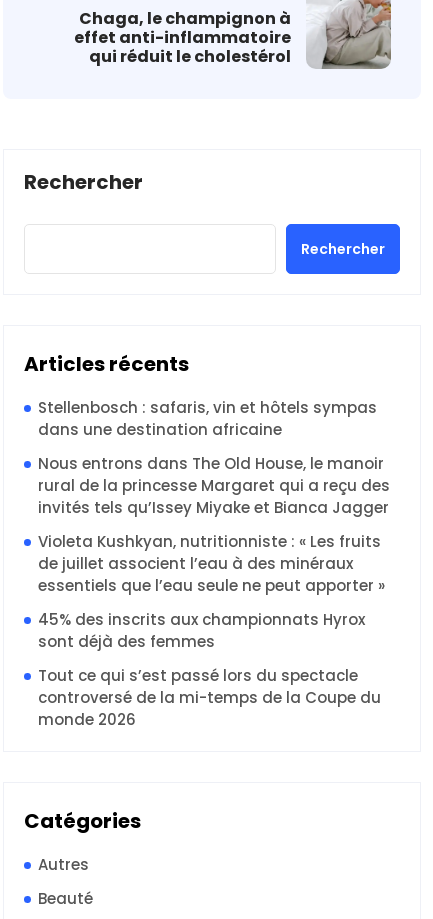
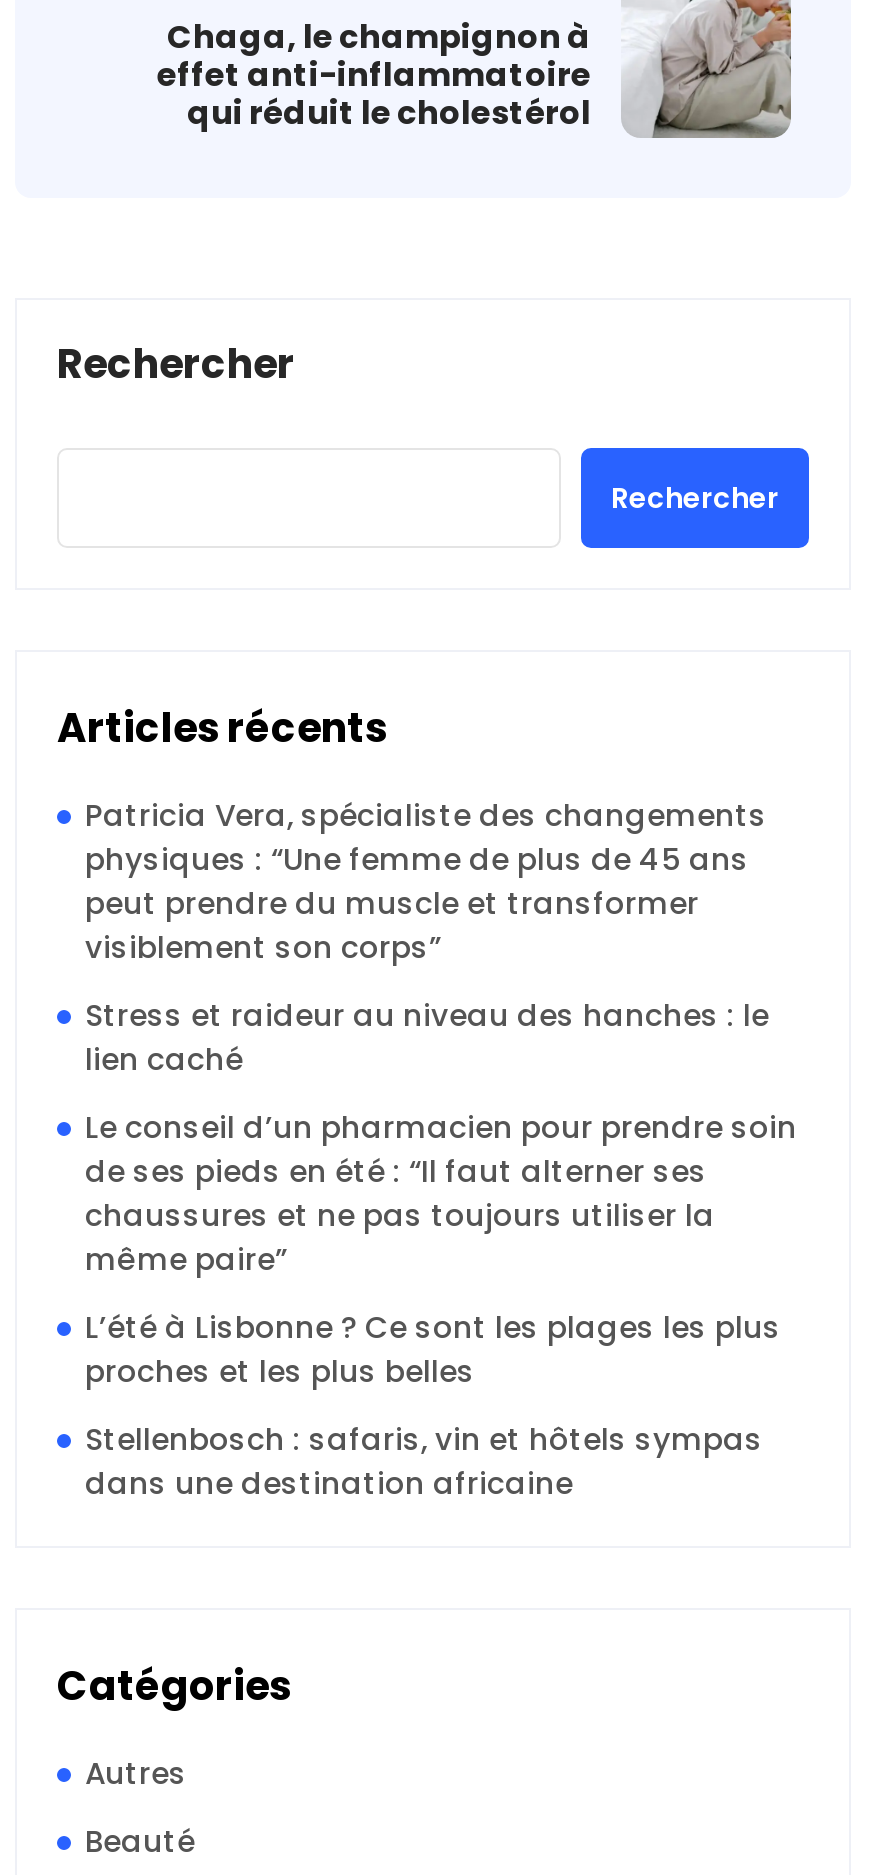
+ Patricia Vera, spécialiste des changements
+ physiques : “Une femme de plus de 45 ans
+ peut prendre du muscle et transformer
+ visiblement son corps”
+ Stress et raideur au niveau des hanches : le
+ lien caché
+ Le conseil d’un pharmacien pour prendre soin
+ de ses pieds en été : “Il faut alterner ses
+ chaussures et ne pas toujours utiliser la
+ même paire”
+ L’été à Lisbonne ? Ce sont les plages les plus
+ proches et les plus belles

moved down: Stellenbosch : safaris, vin et hôtels sympas | dans une destination africaine

- Nous entrons dans The Old House, le manoir
- rural de la princesse Margaret qui a reçu des
- invités tels qu’Issey Miyake et Bianca Jagger
- Violeta Kushkyan, nutritionniste : « Les fruits
- de juillet associent l’eau à des minéraux
- essentiels que l’eau seule ne peut apporter »
- 45% des inscrits aux championnats Hyrox
- sont déjà des femmes
- Tout ce qui s’est passé lors du spectacle
- controversé de la mi-temps de la Coupe du
- monde 2026
